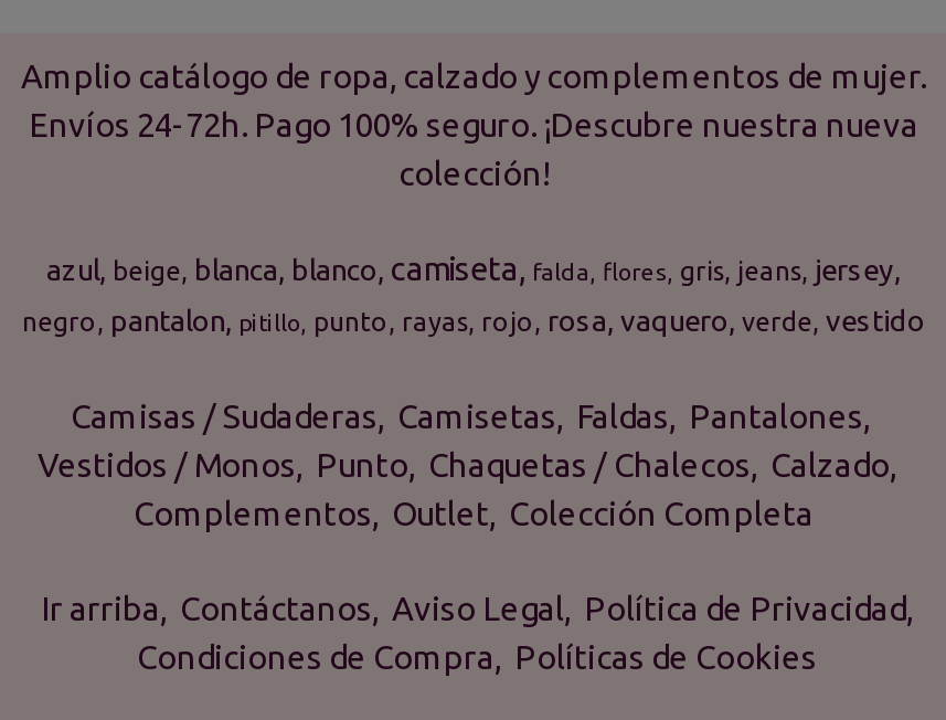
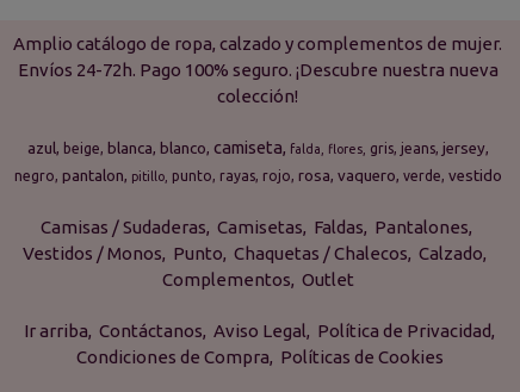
- Complementos Outlet Colección Completa
+ Complementos Outlet
